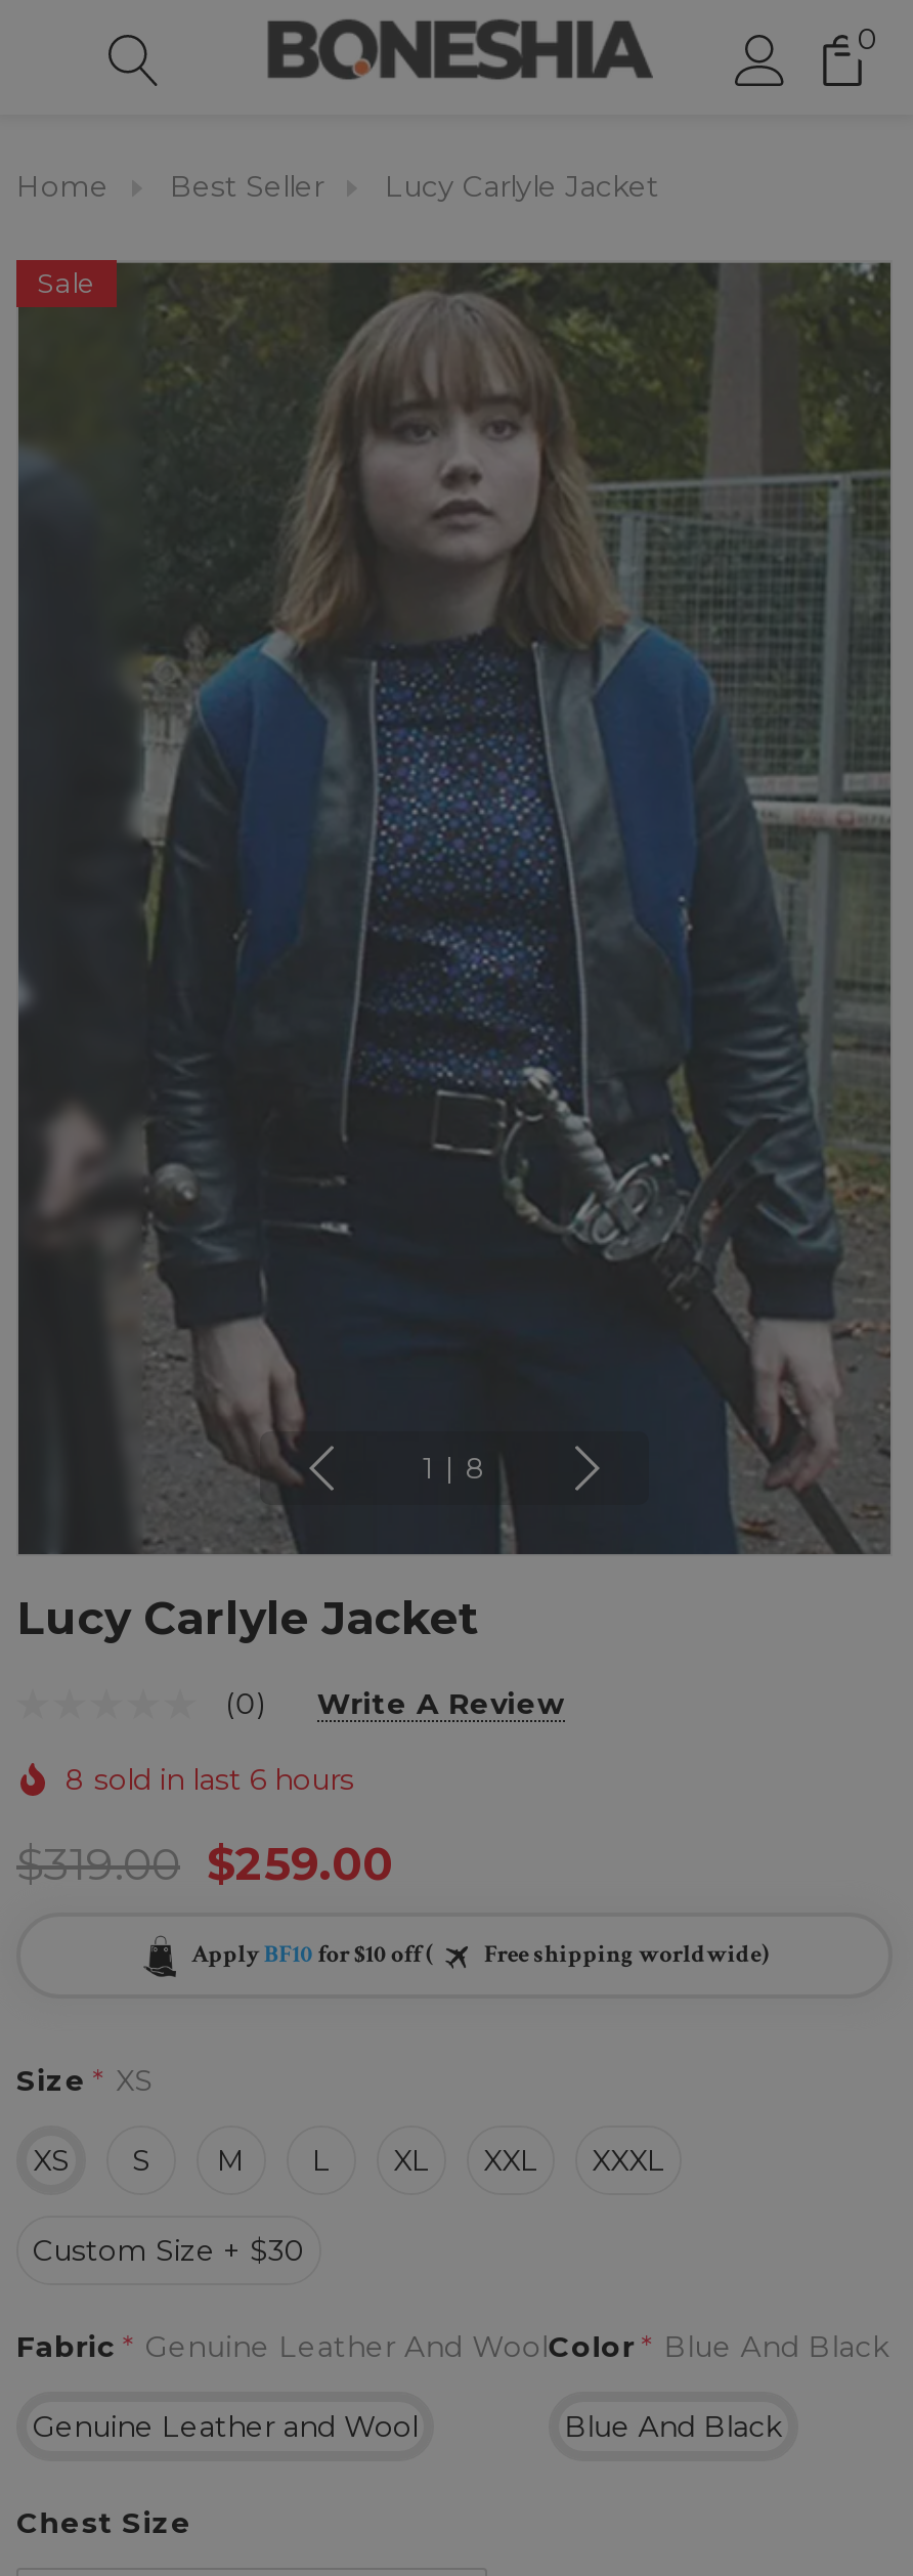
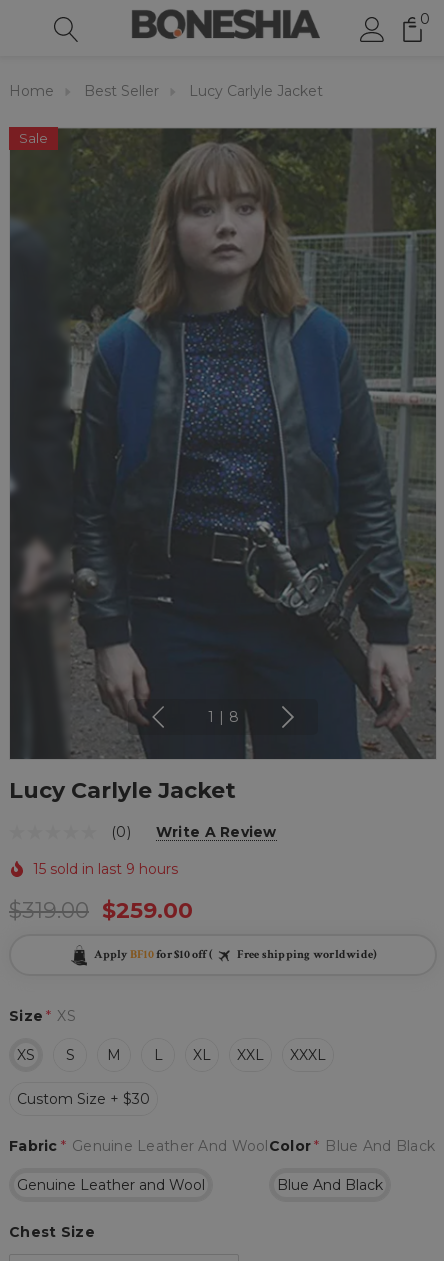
- 8 sold in last 6 hours
+ 15 sold in last 9 hours
